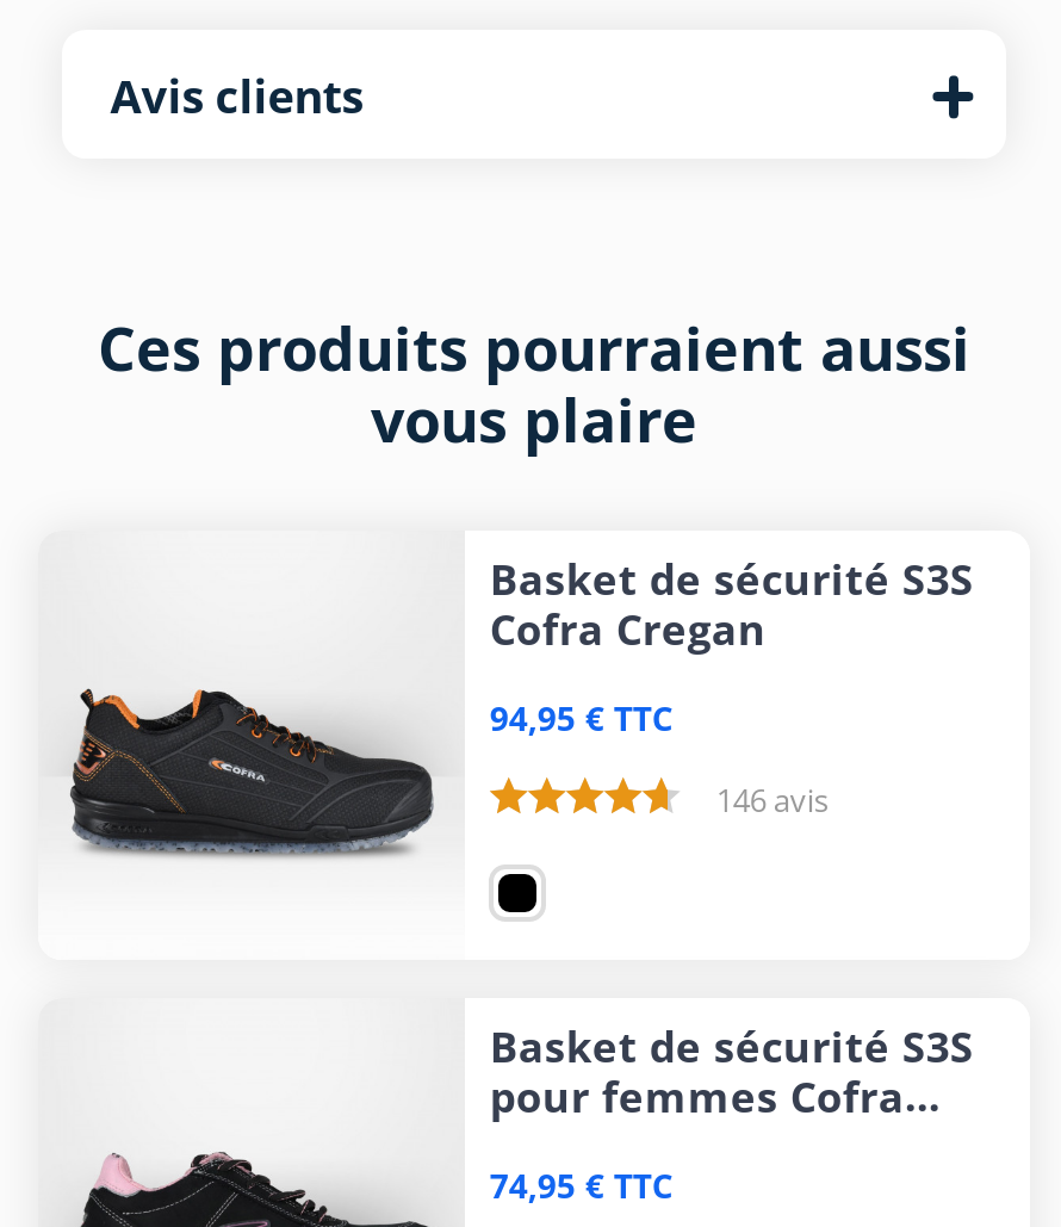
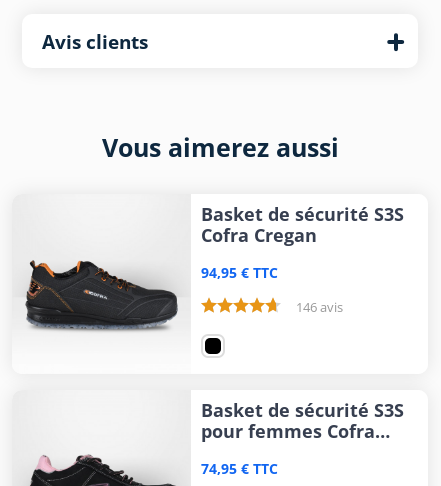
- Ces produits pourraient aussi
- vous plaire
+ Vous aimerez aussi
